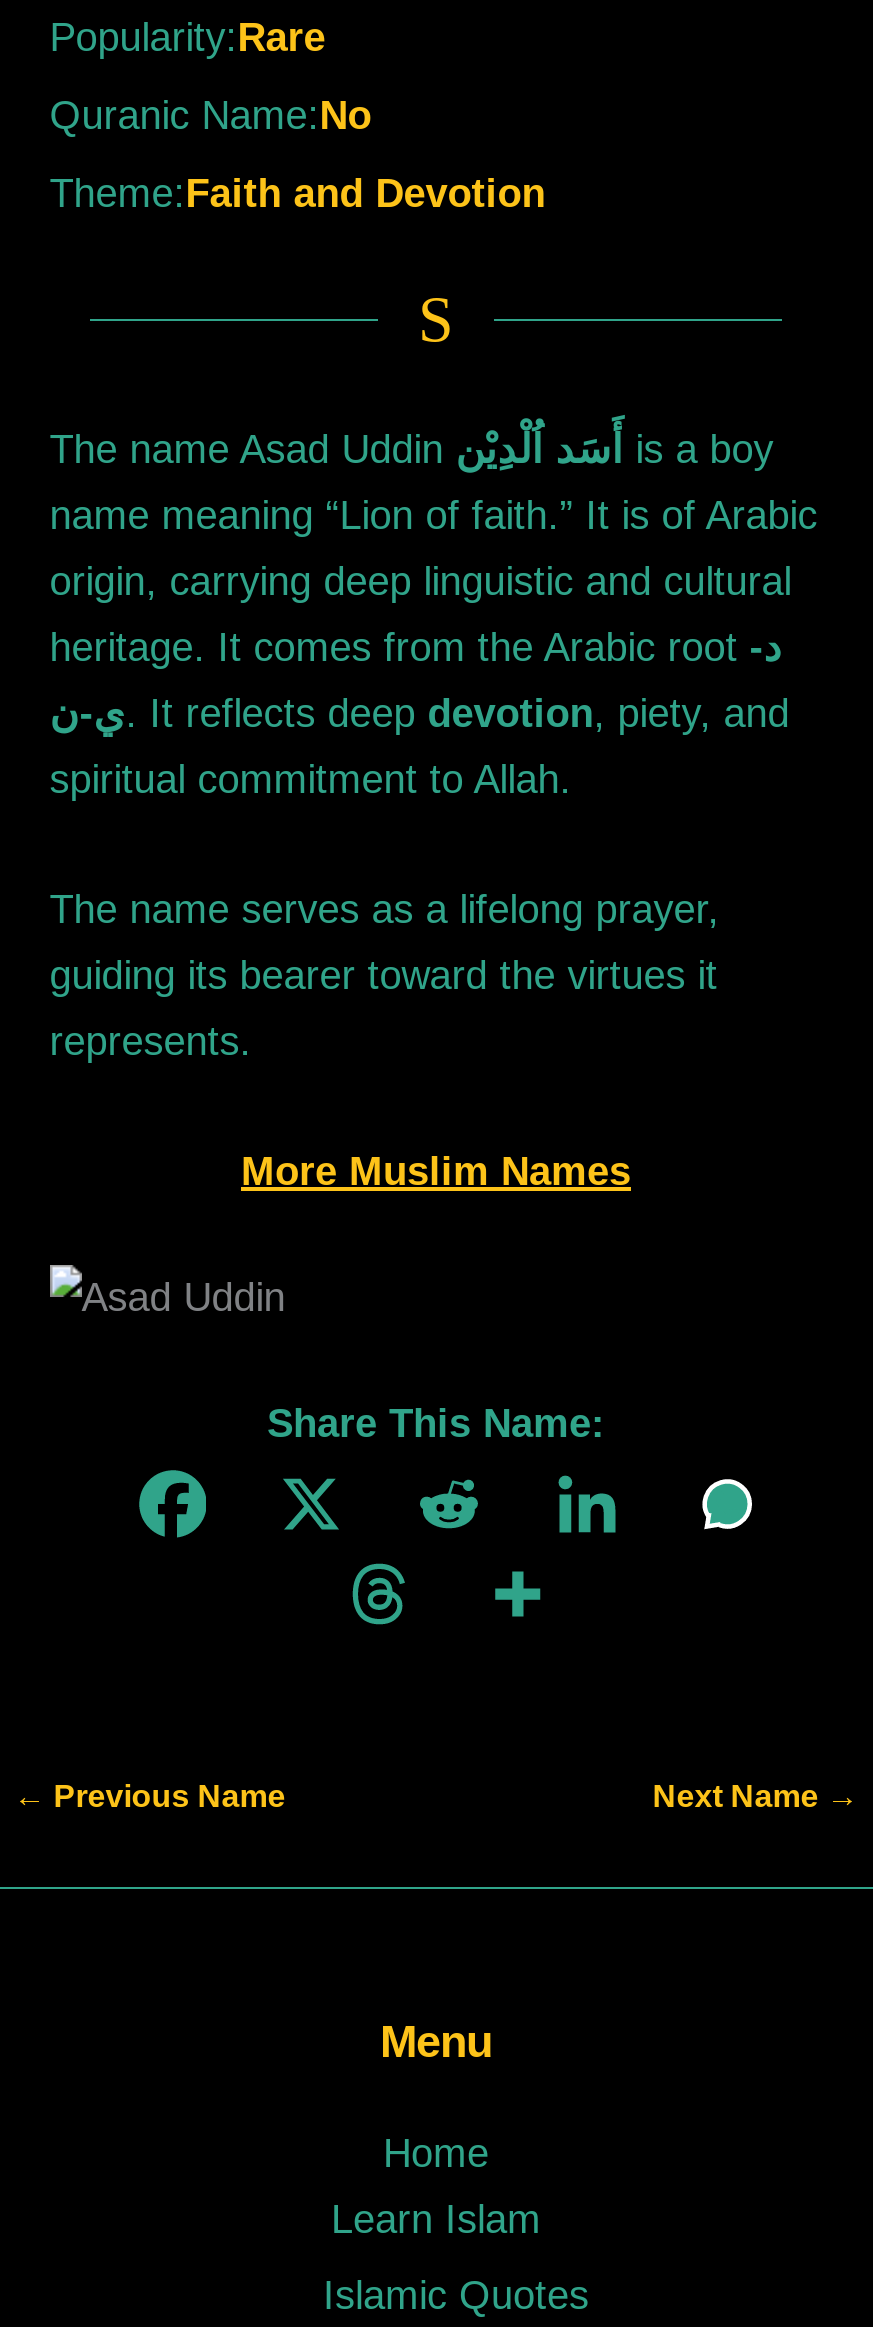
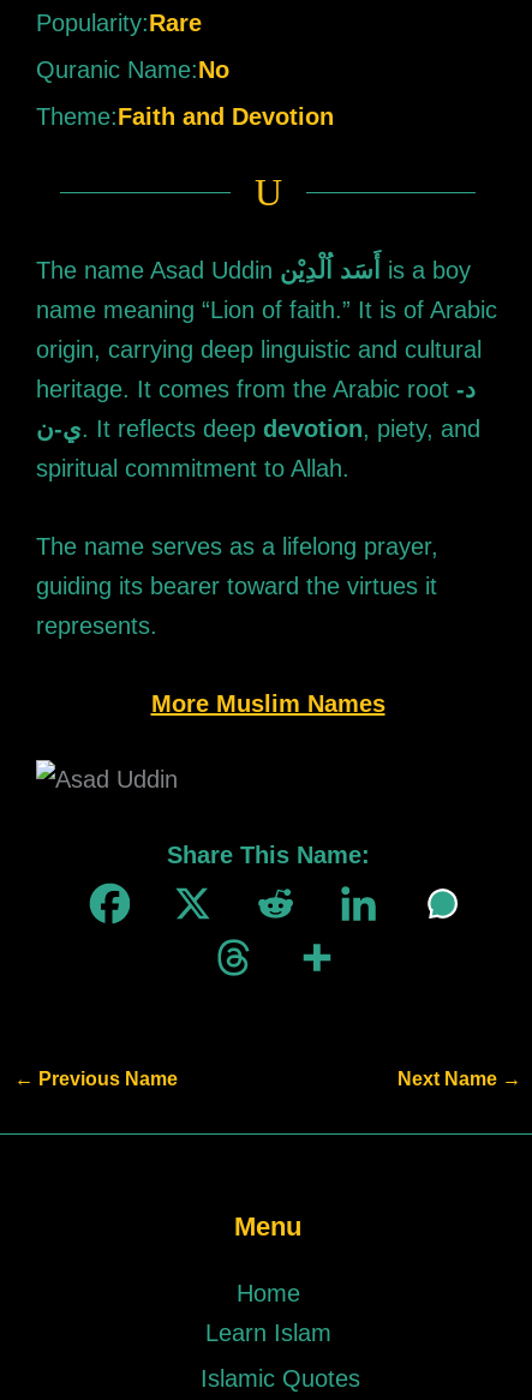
- S
+ U
